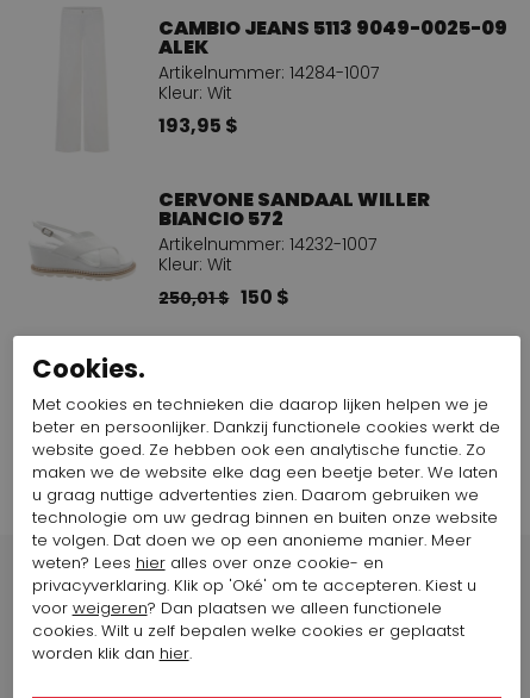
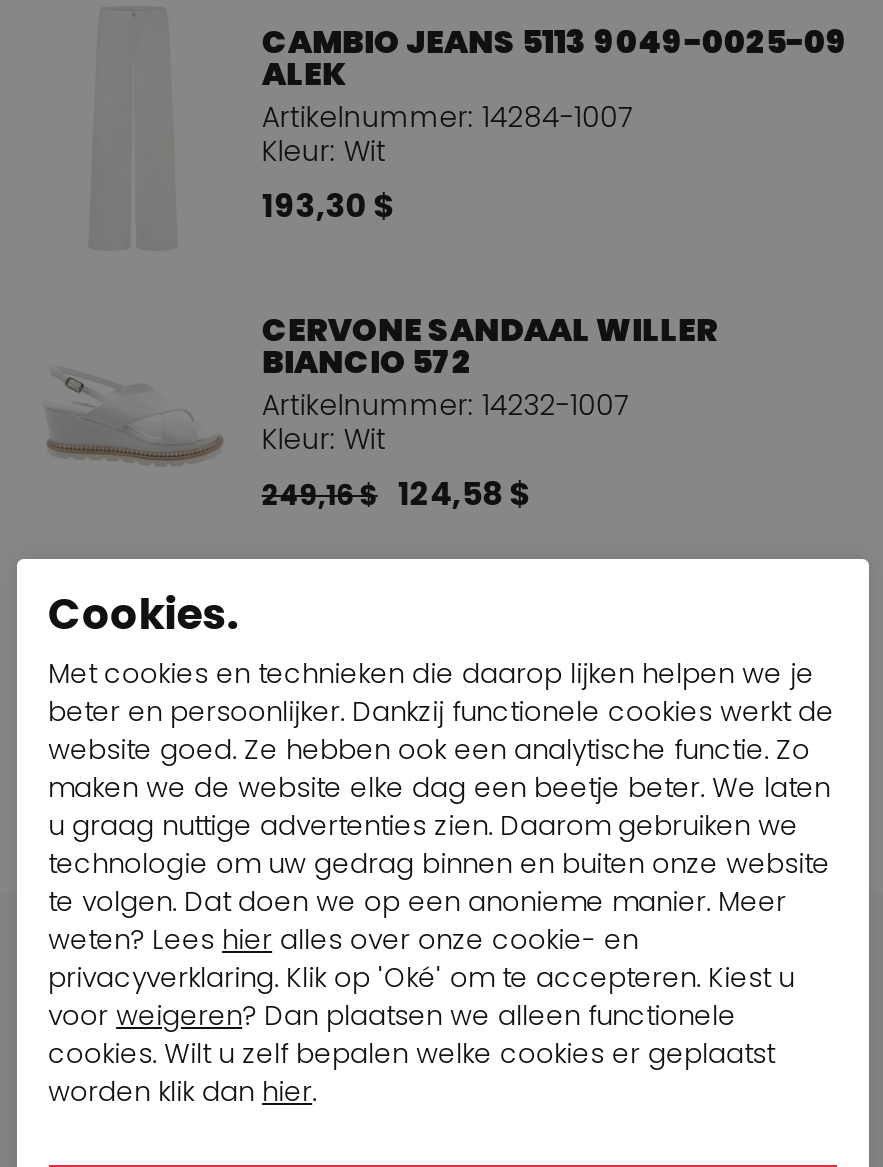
- 193,95 $
+ 193,30 $

- 250,01 $ 150 $
+ 249,16 $ 124,58 $
